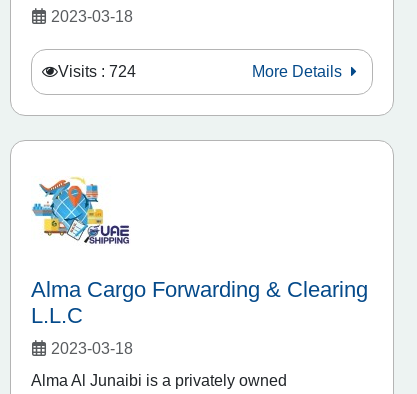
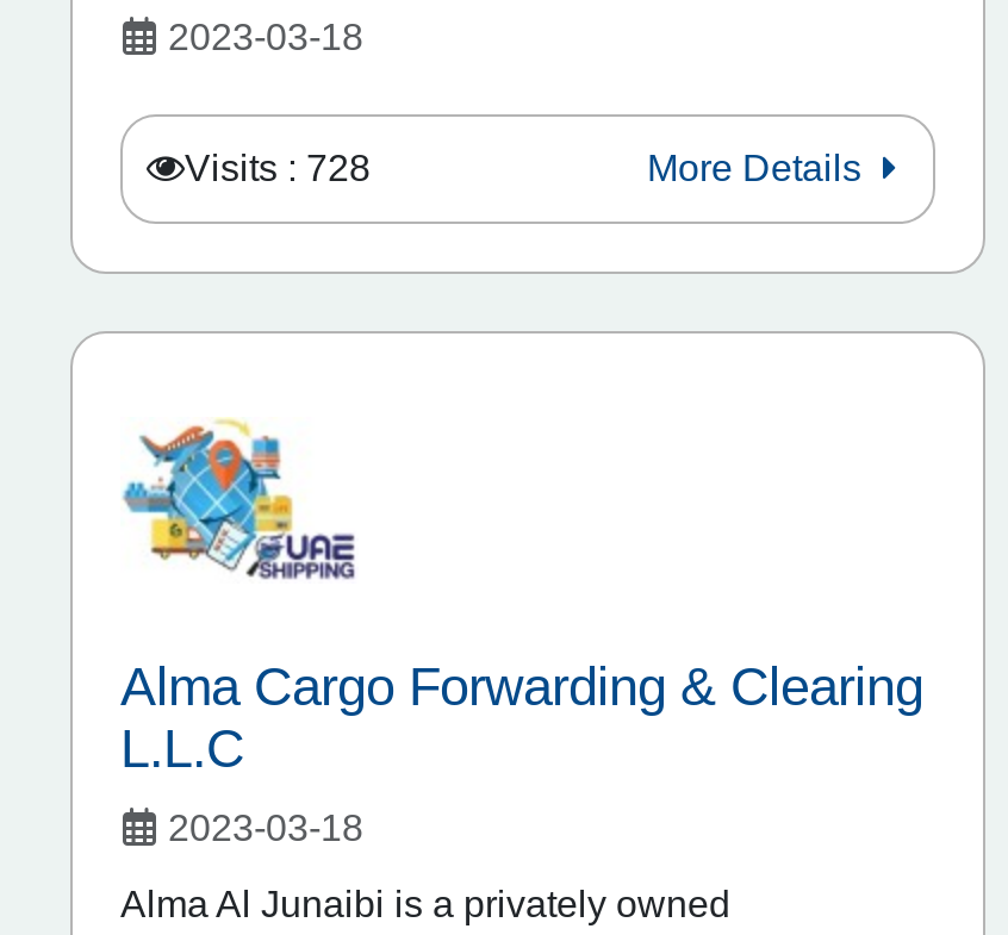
- Visits : 724
+ Visits : 728
